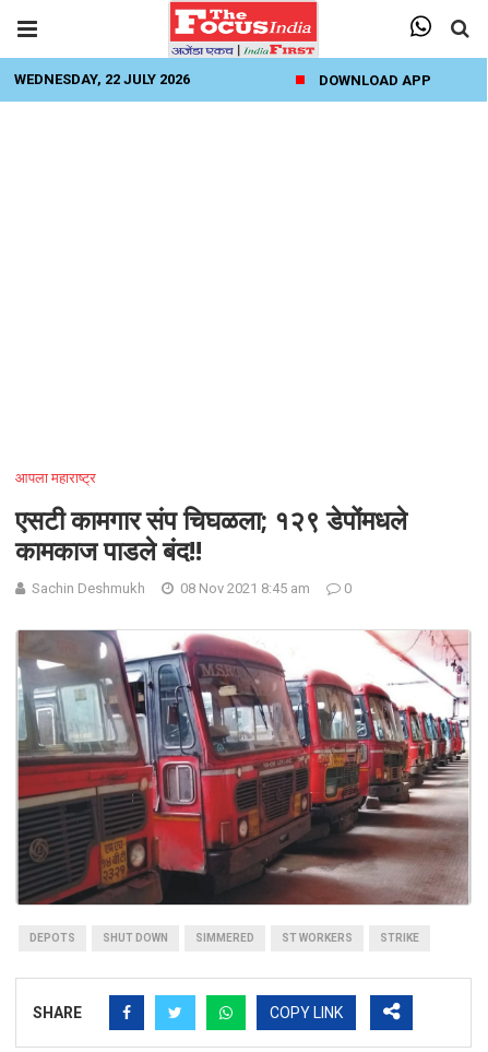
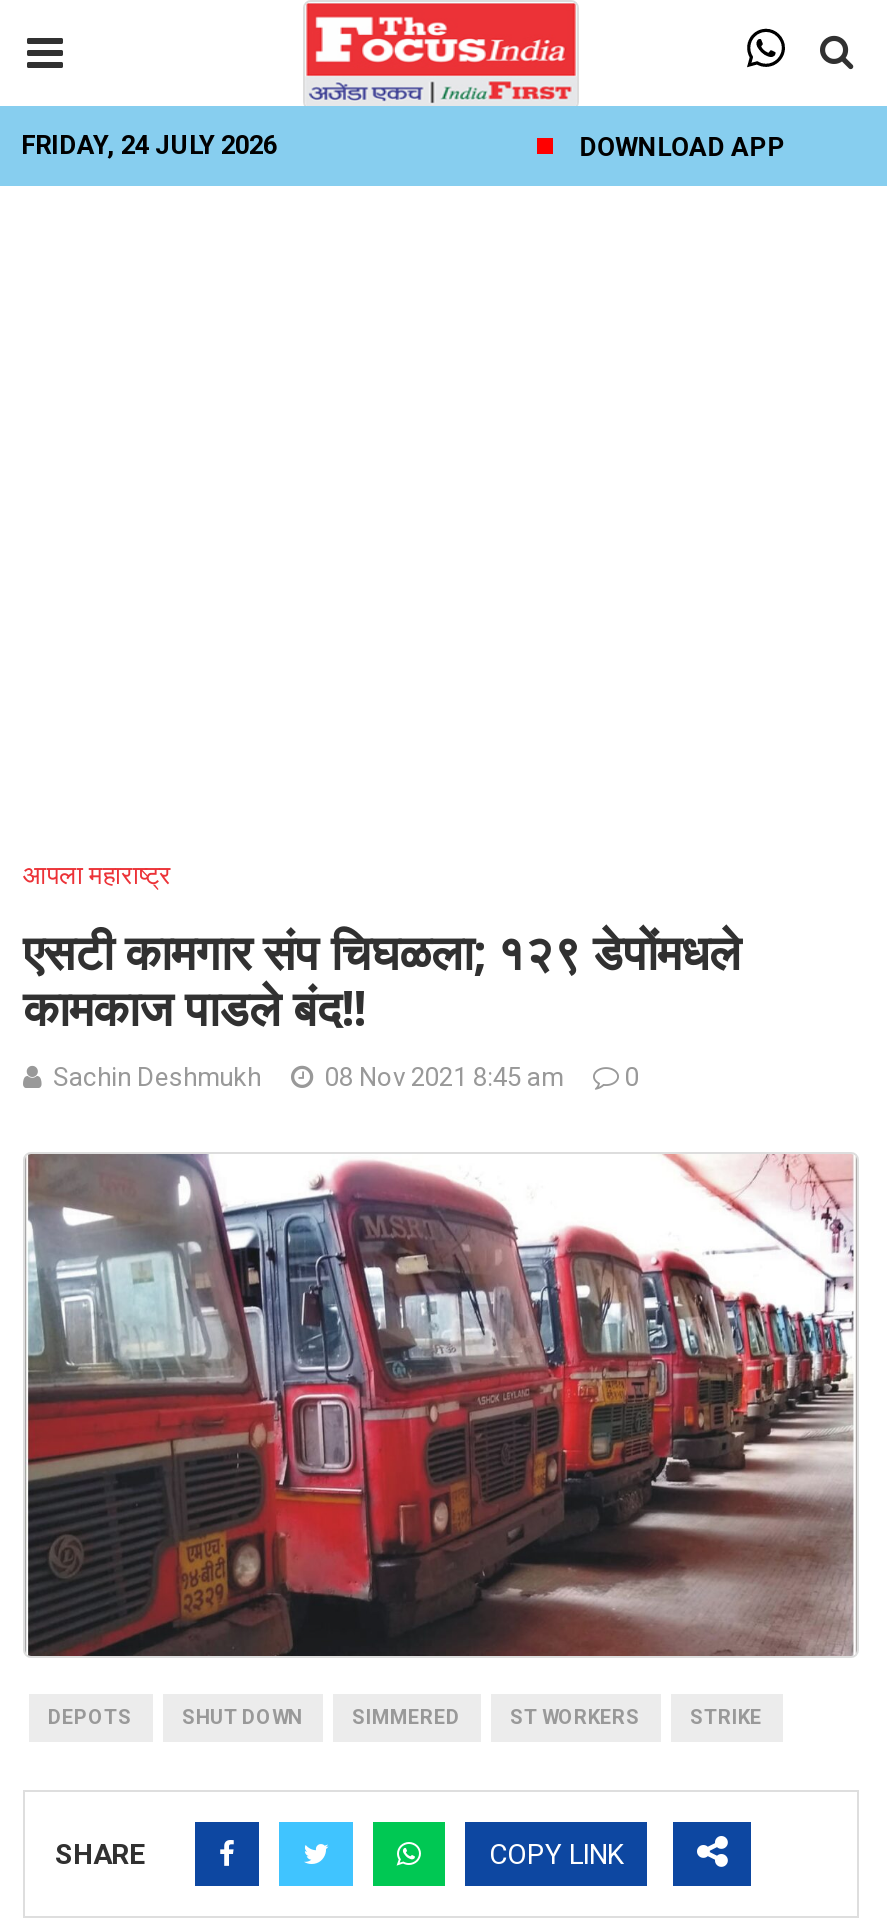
- WEDNESDAY, 22 JULY 2026
+ FRIDAY, 24 JULY 2026
